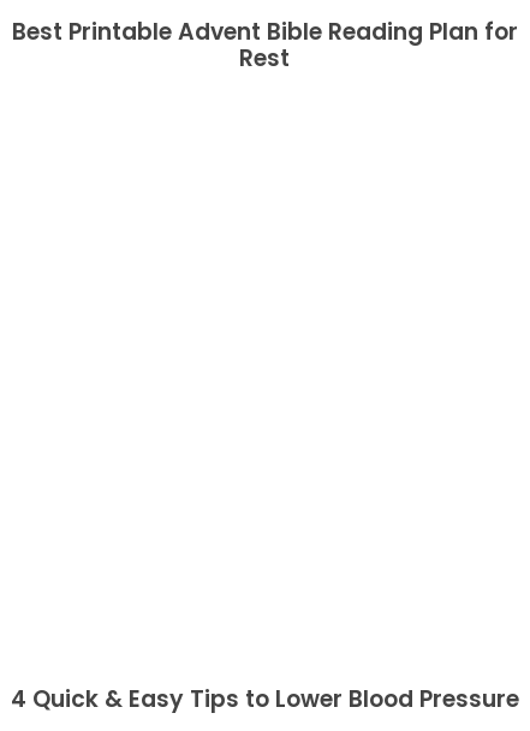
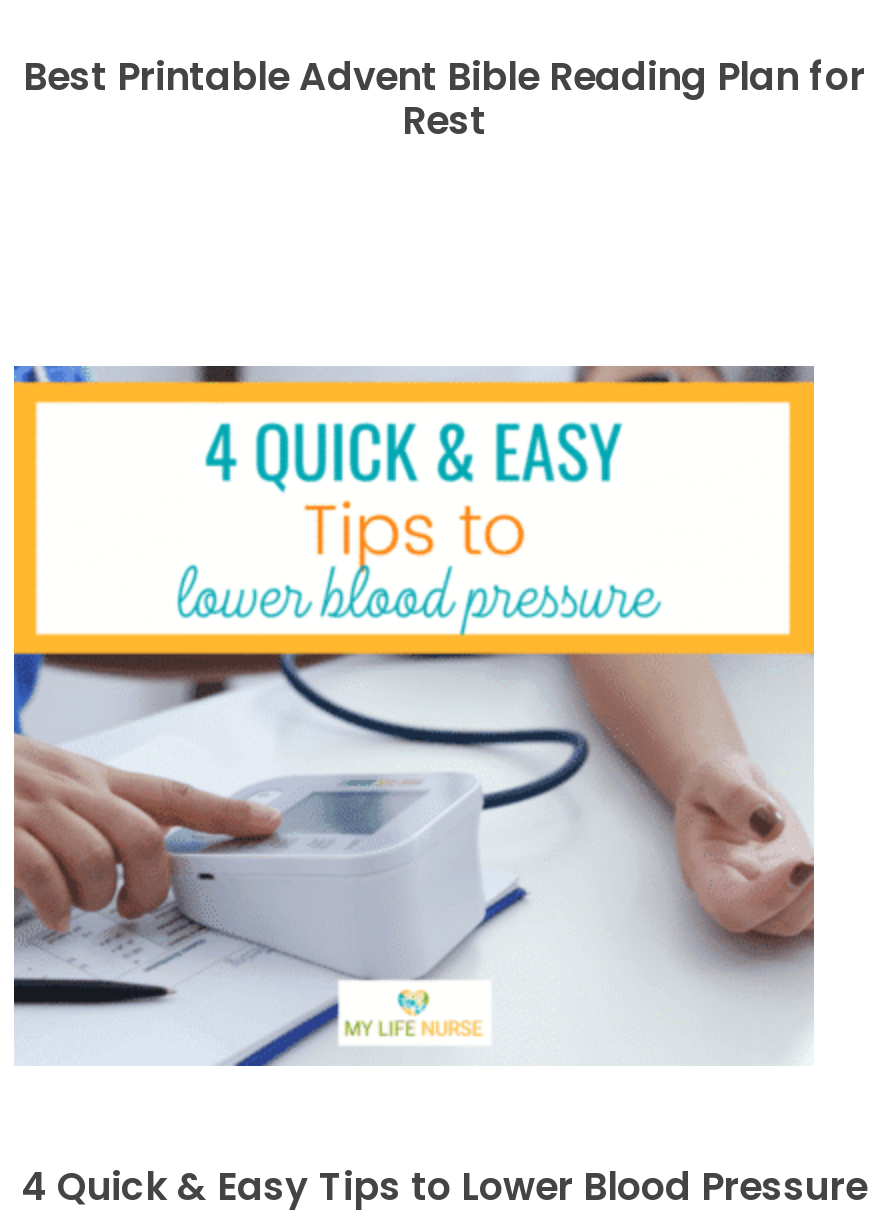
+ [image]
